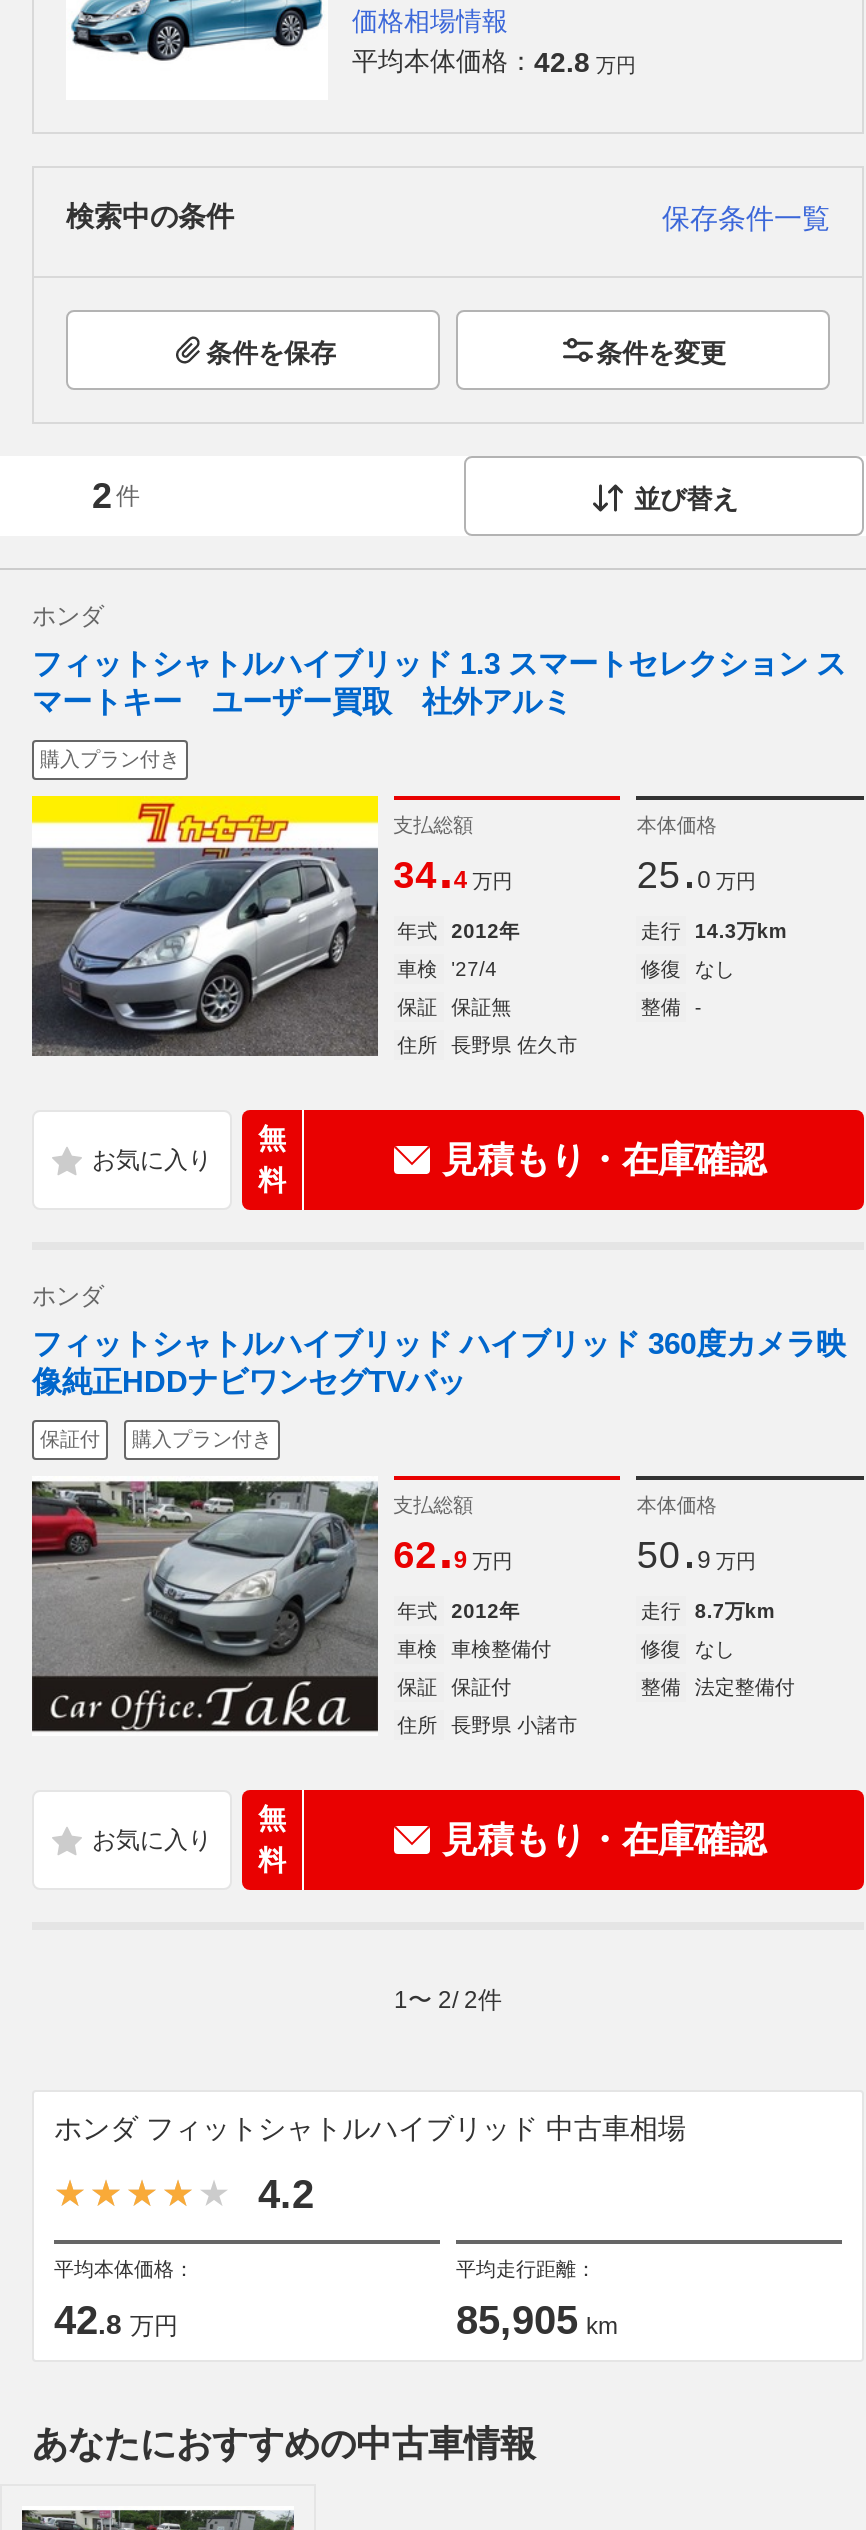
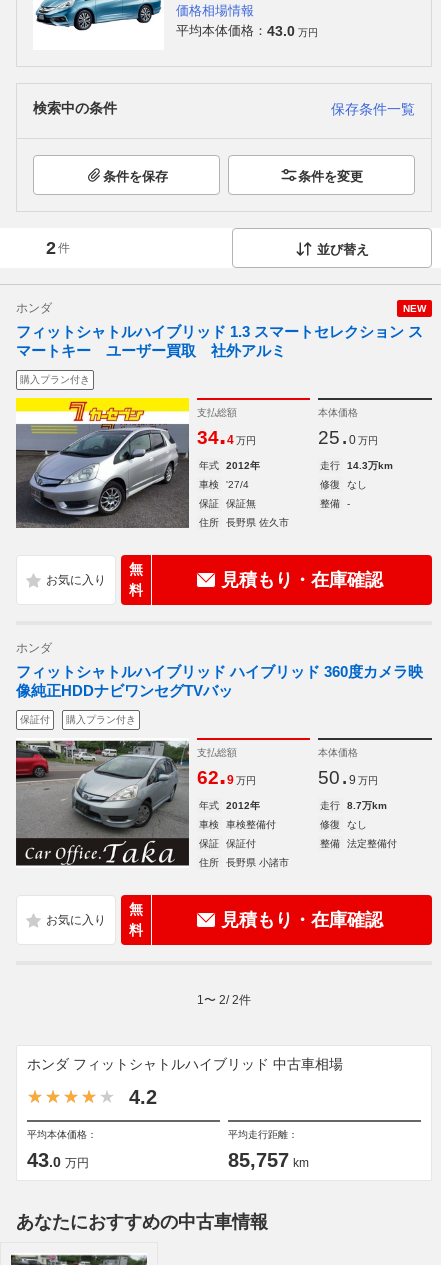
- 平均本体価格：42.8 万円
+ 平均本体価格：43.0 万円

+ NEW

- 42.8万円
+ 43.0万円

- 85,905 km
+ 85,757 km
